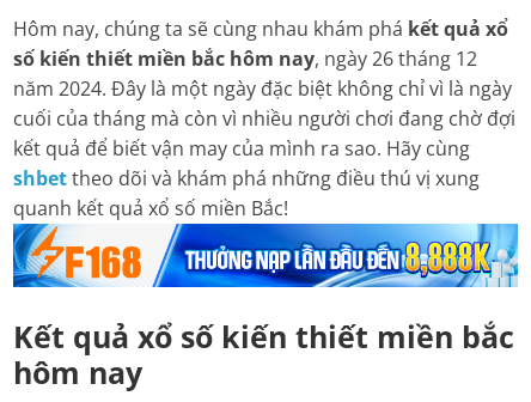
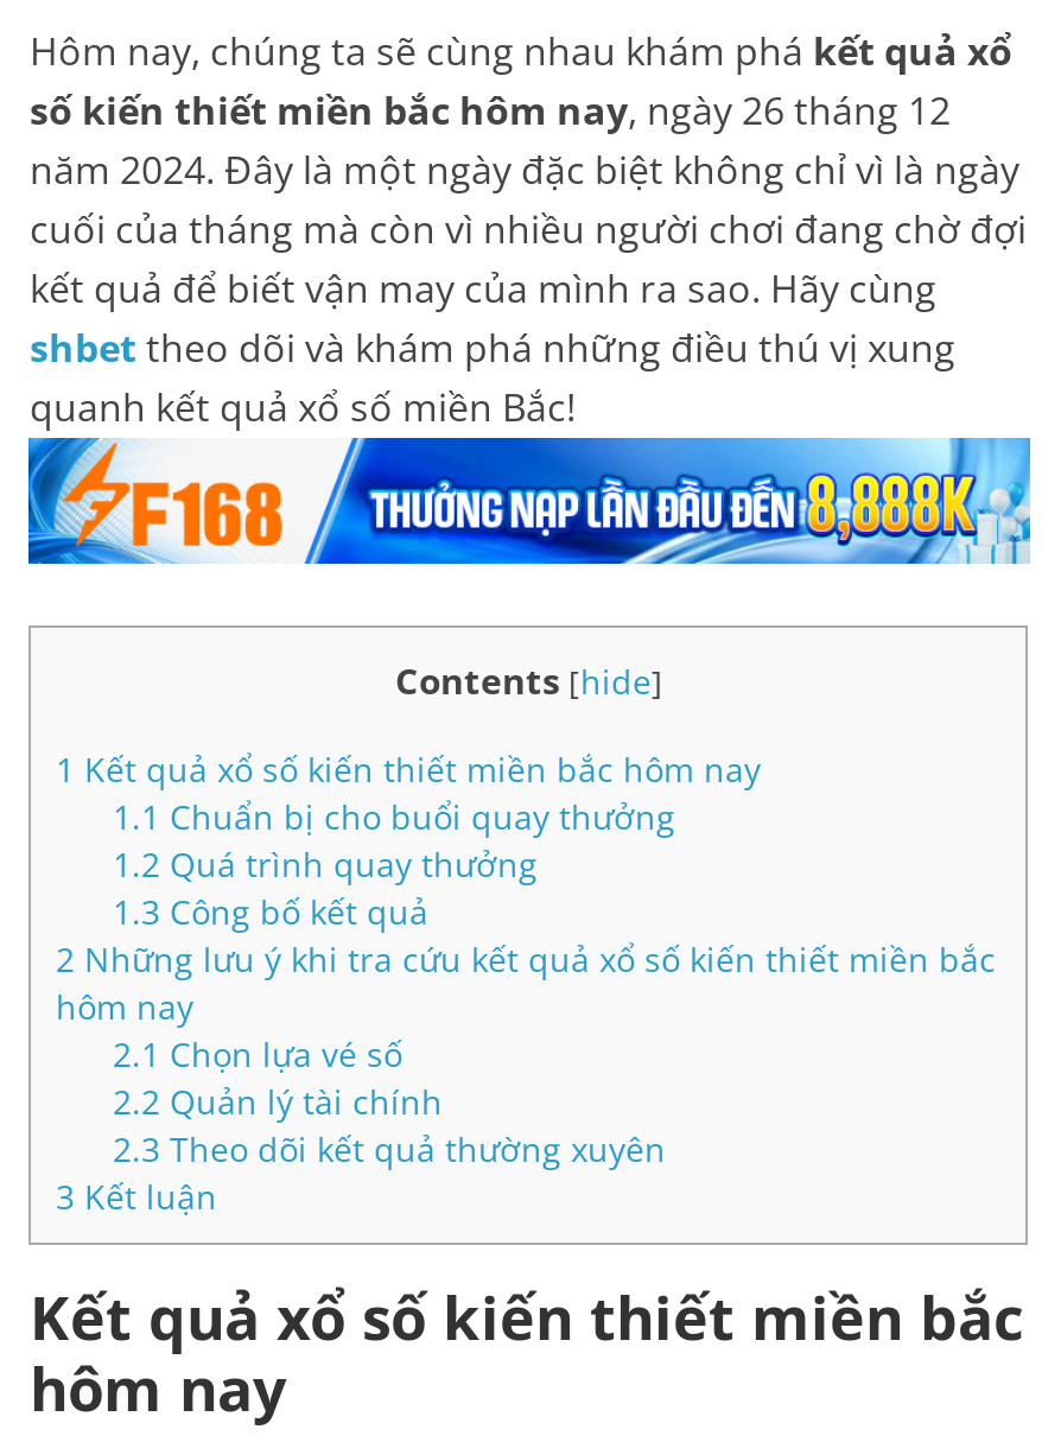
+ Contents [hide]
+ 1 Kết quả xổ số kiến thiết miền bắc hôm nay
+ 1.1 Chuẩn bị cho buổi quay thưởng
+ 1.2 Quá trình quay thưởng
+ 1.3 Công bố kết quả
+ 2 Những lưu ý khi tra cứu kết quả xổ số kiến thiết miền bắc
+ hôm nay
+ 2.1 Chọn lựa vé số
+ 2.2 Quản lý tài chính
+ 2.3 Theo dõi kết quả thường xuyên
+ 3 Kết luận
